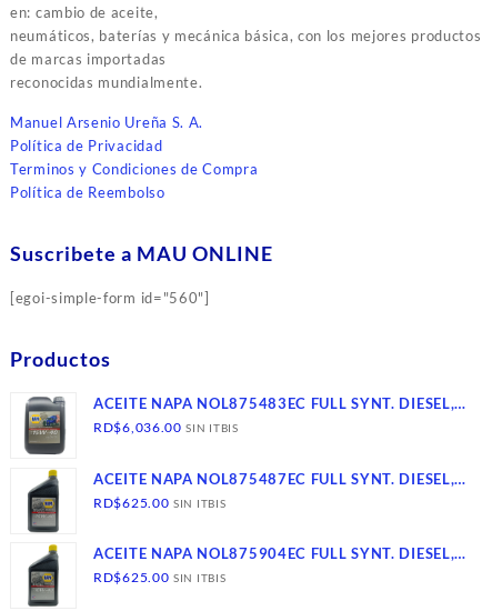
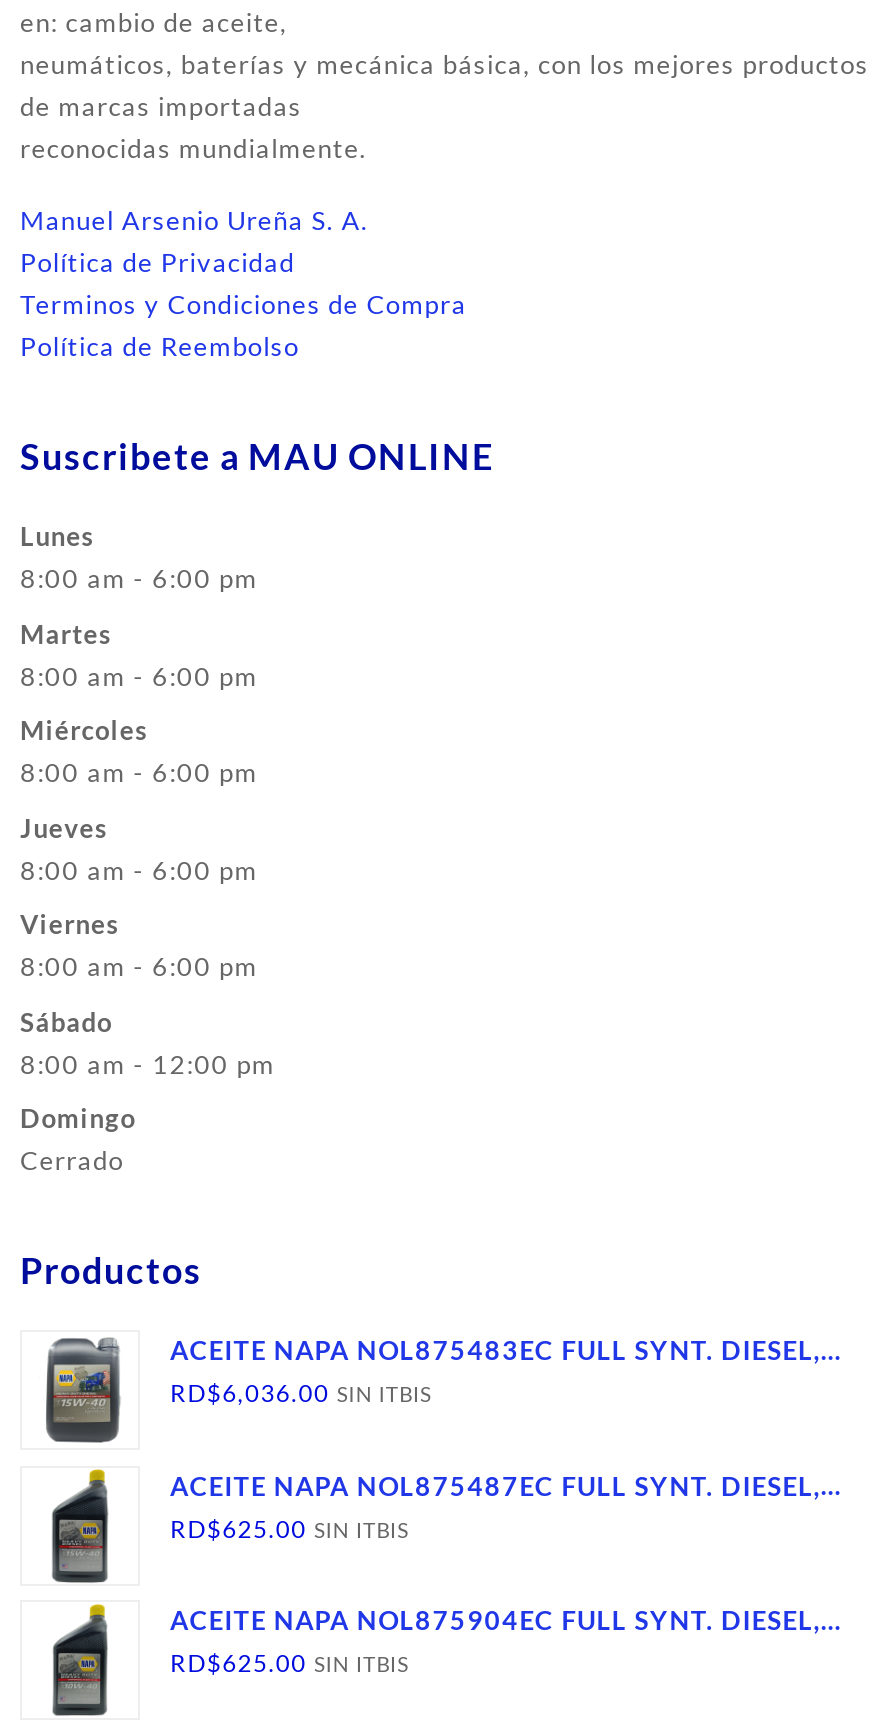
- [egoi-simple-form id="560"]
+ Lunes
+ 8:00 am - 6:00 pm
+ Martes
+ 8:00 am - 6:00 pm
+ Miércoles
+ 8:00 am - 6:00 pm
+ Jueves
+ 8:00 am - 6:00 pm
+ Viernes
+ 8:00 am - 6:00 pm
+ Sábado
+ 8:00 am - 12:00 pm
+ Domingo
+ Cerrado
